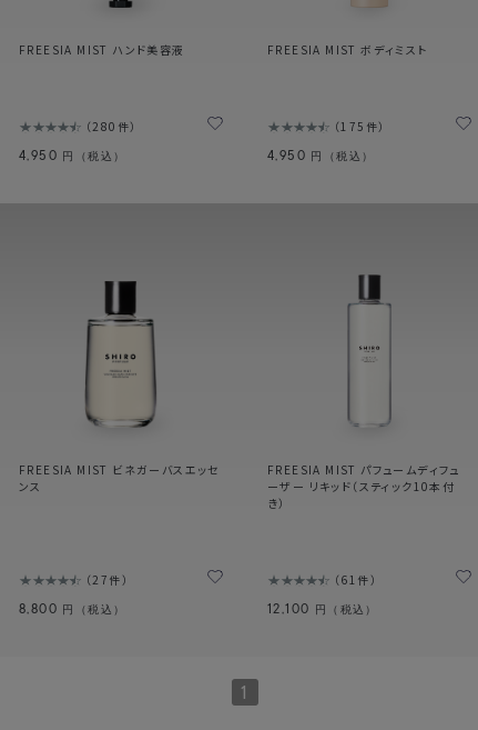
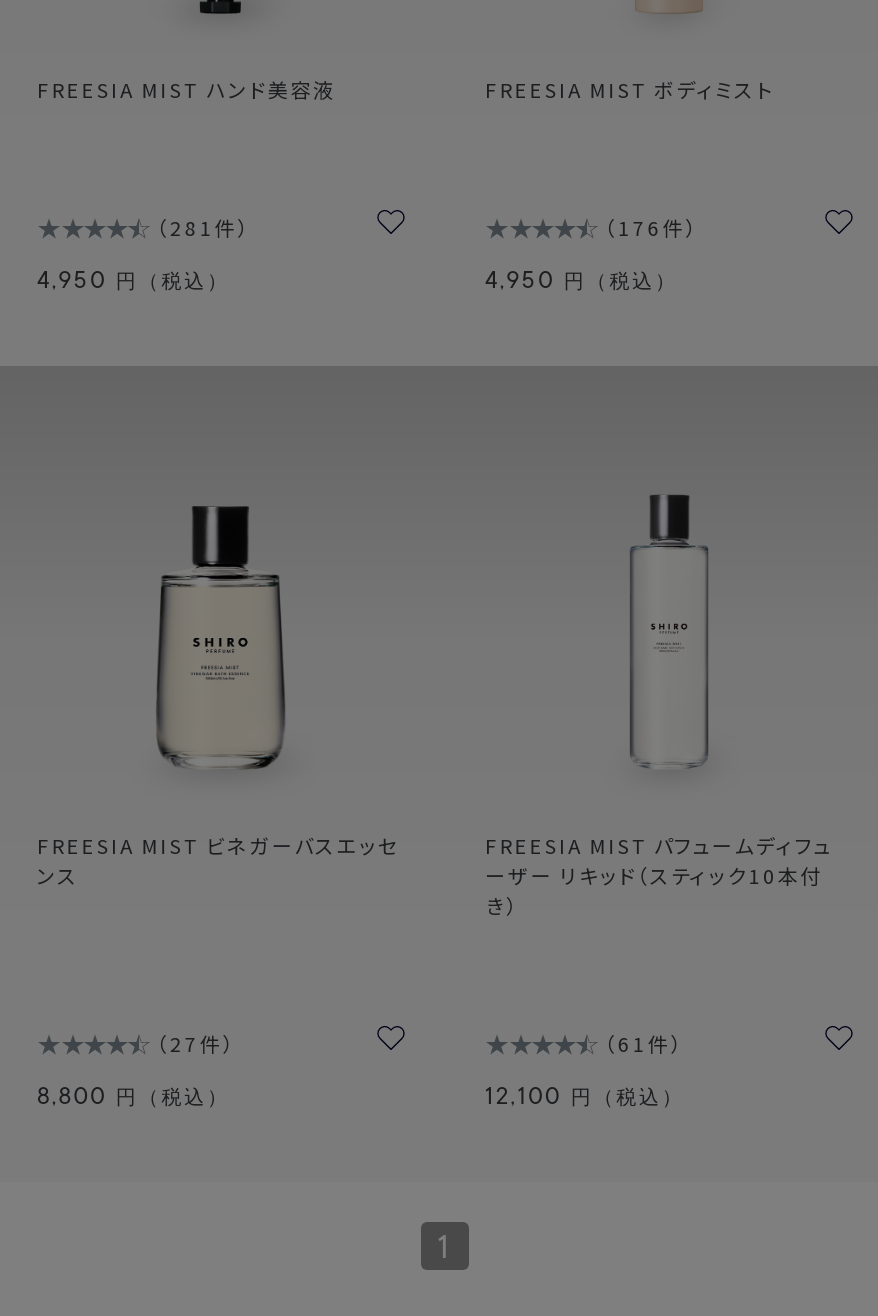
- 280件
+ 281件

- 175件
+ 176件
